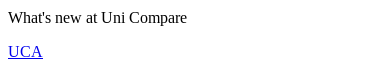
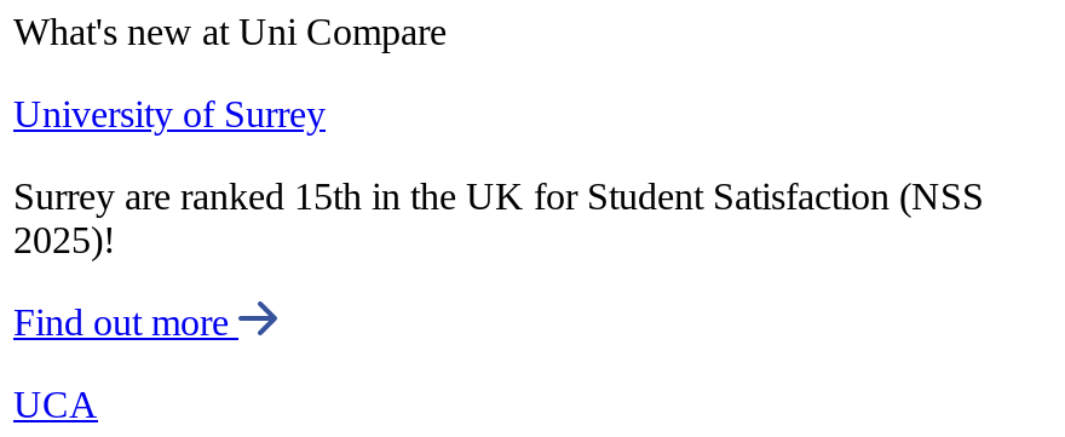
+ University of Surrey
+ Surrey are ranked 15th in the UK for Student Satisfaction (NSS
+ 2025)!
+ Find out more
